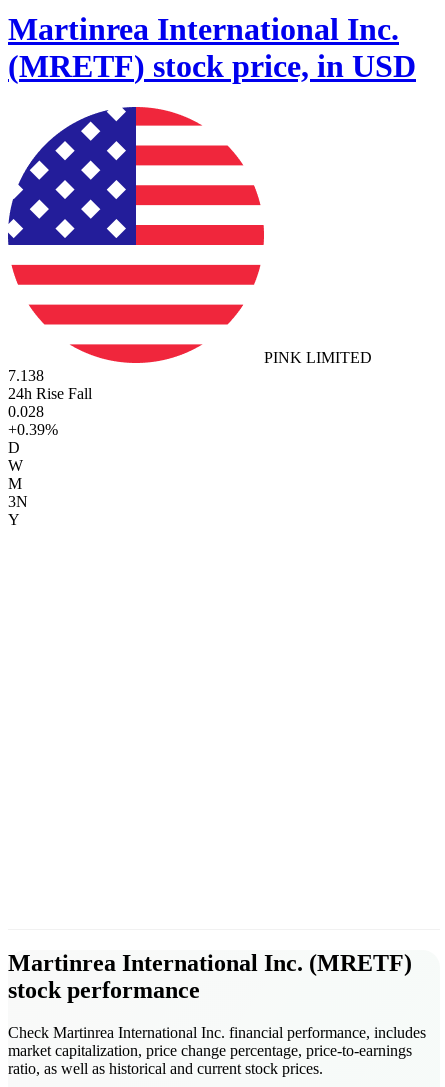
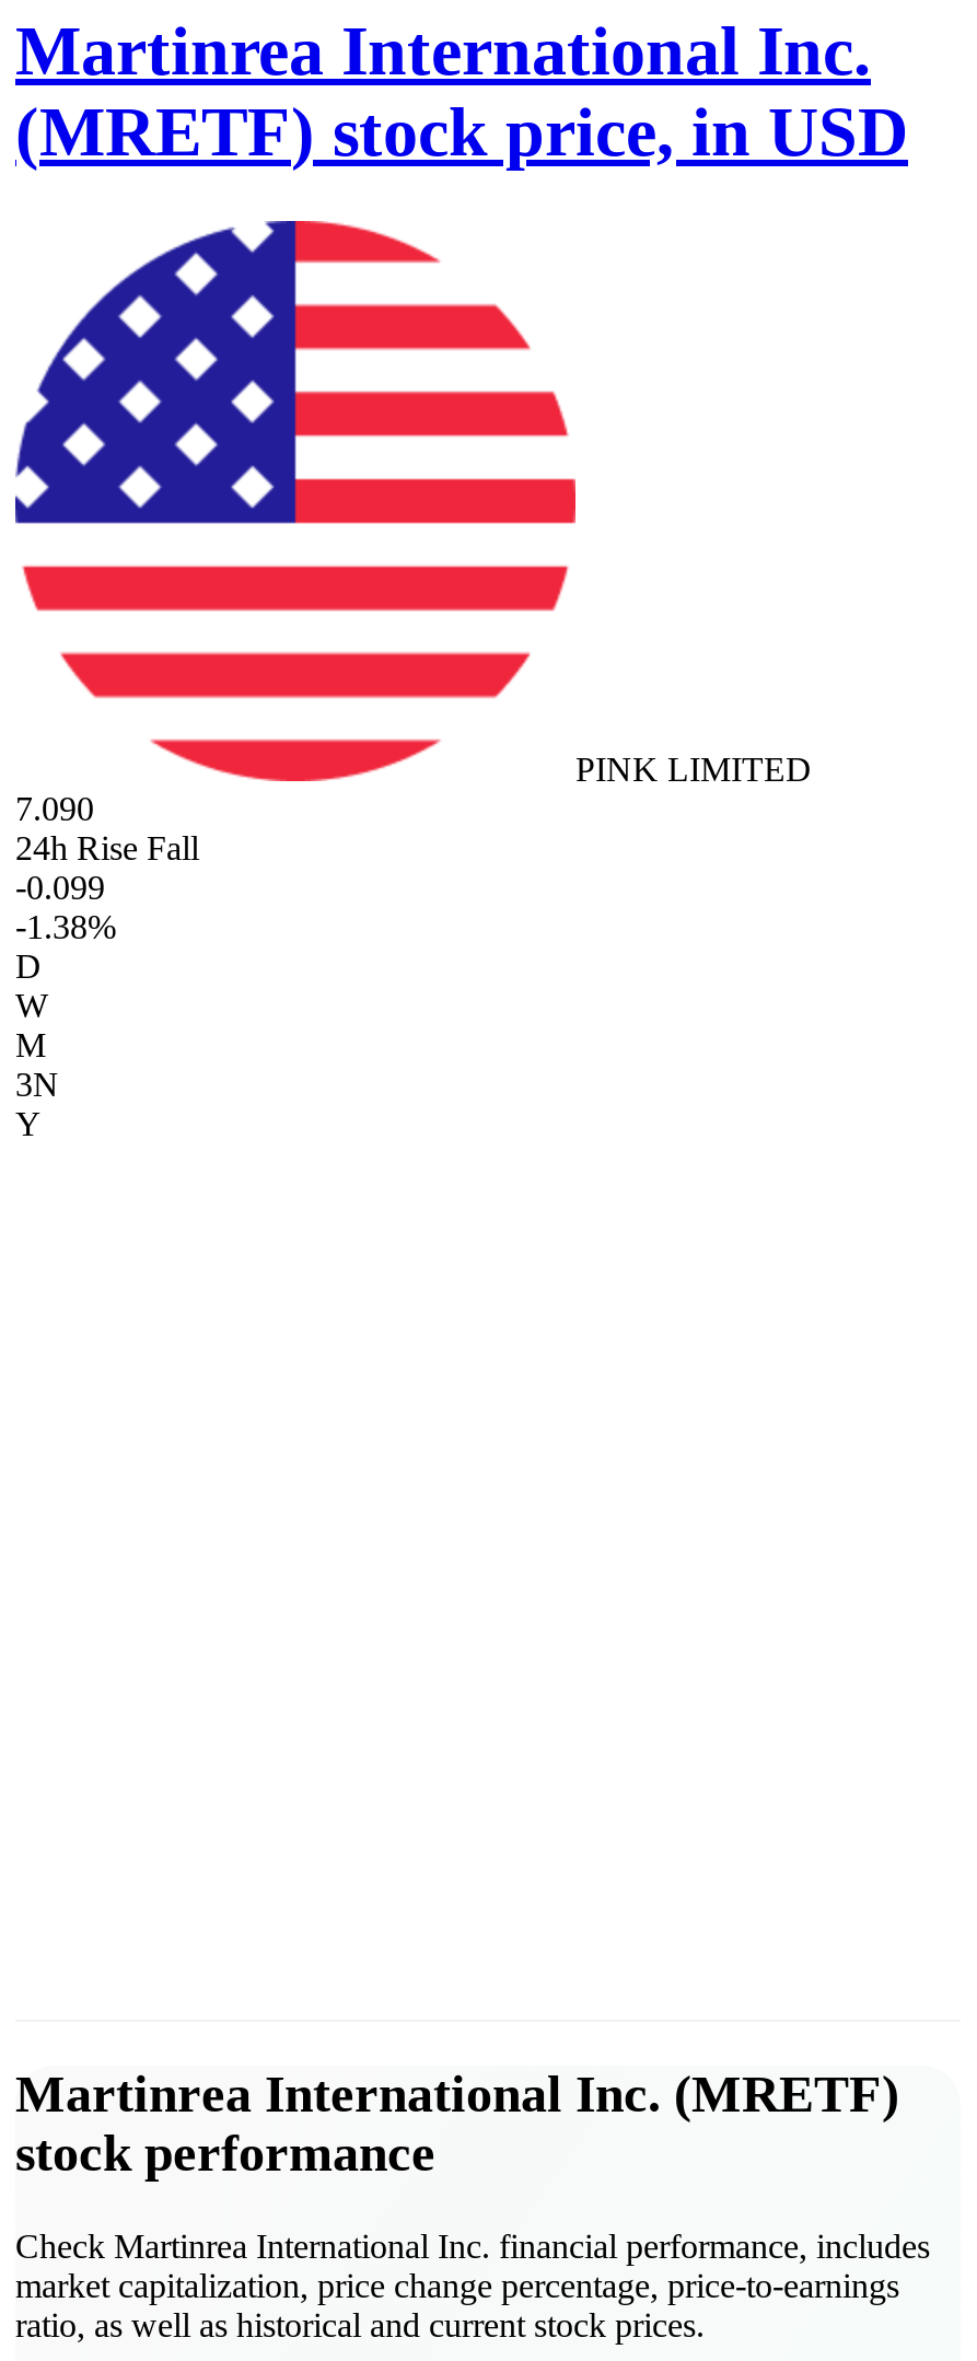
- 7.138
+ 7.090

- 0.028
+ -0.099

- +0.39%
+ -1.38%
